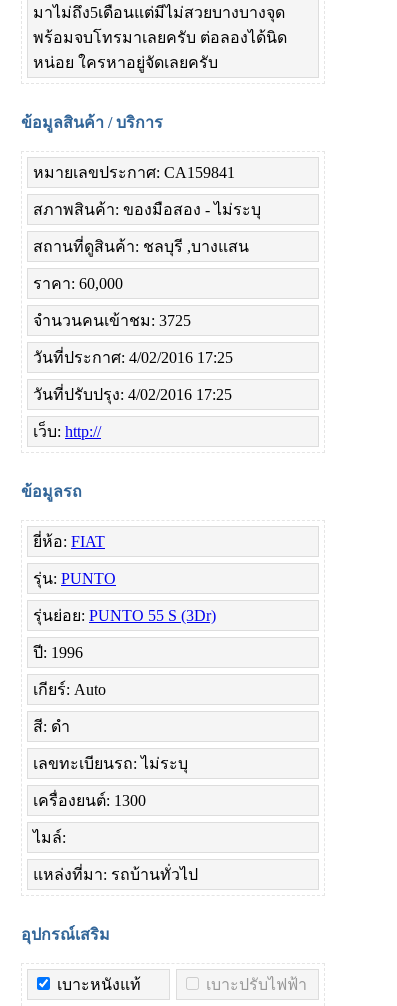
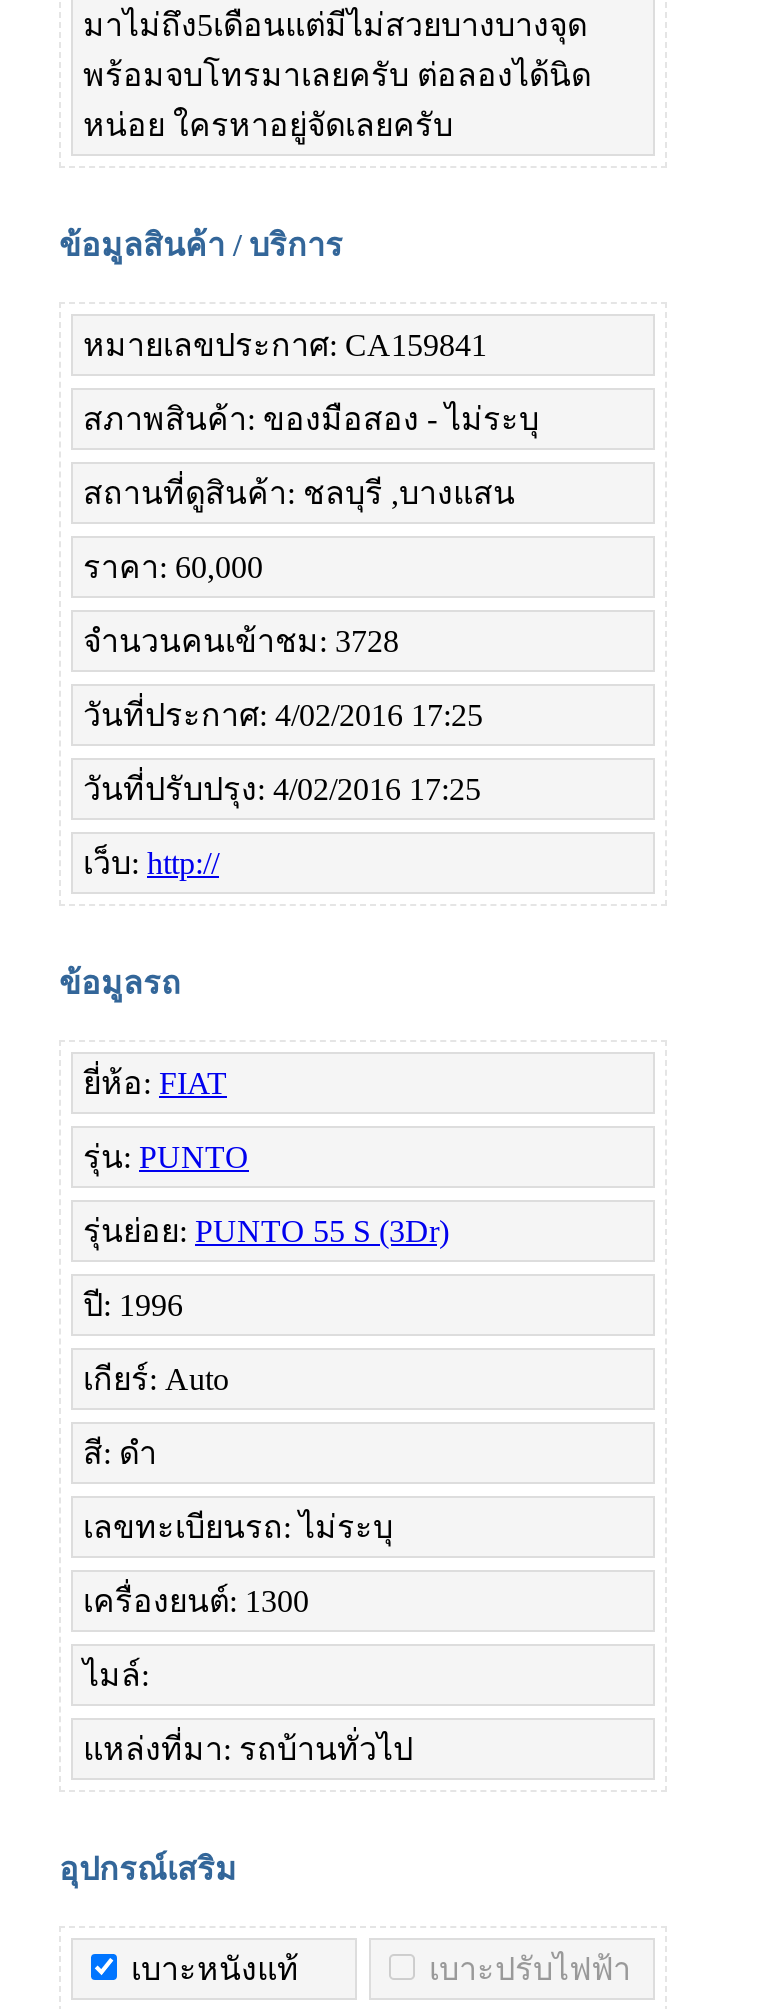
- จำนวนคนเข้าชม: 3725
+ จำนวนคนเข้าชม: 3728
